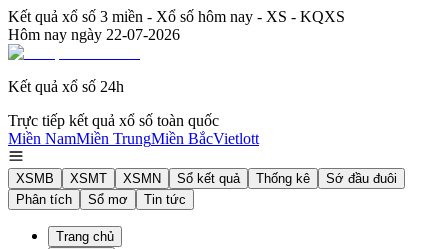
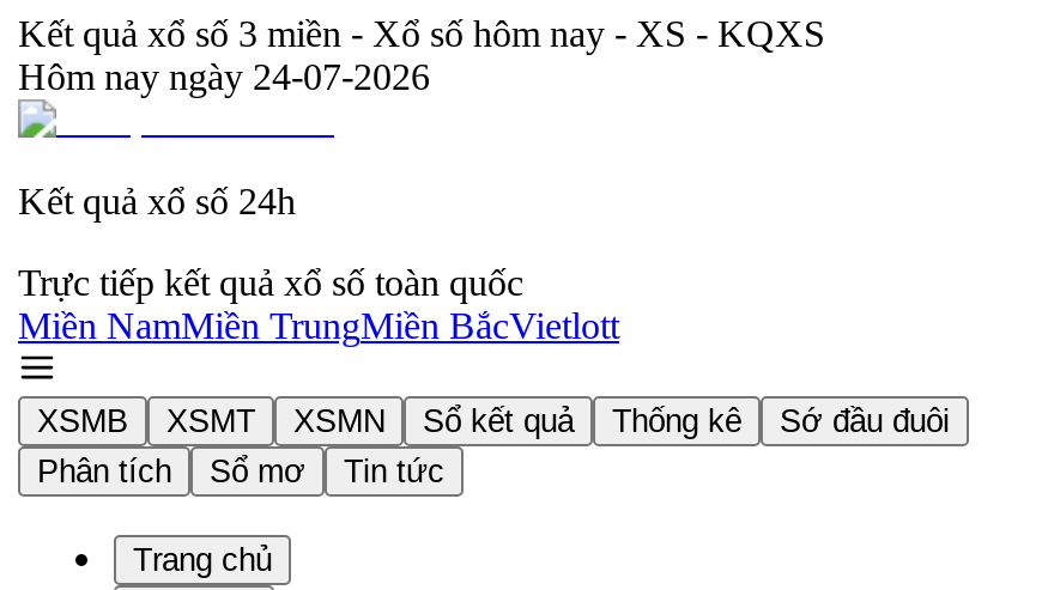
- Hôm nay ngày 22-07-2026
+ Hôm nay ngày 24-07-2026
